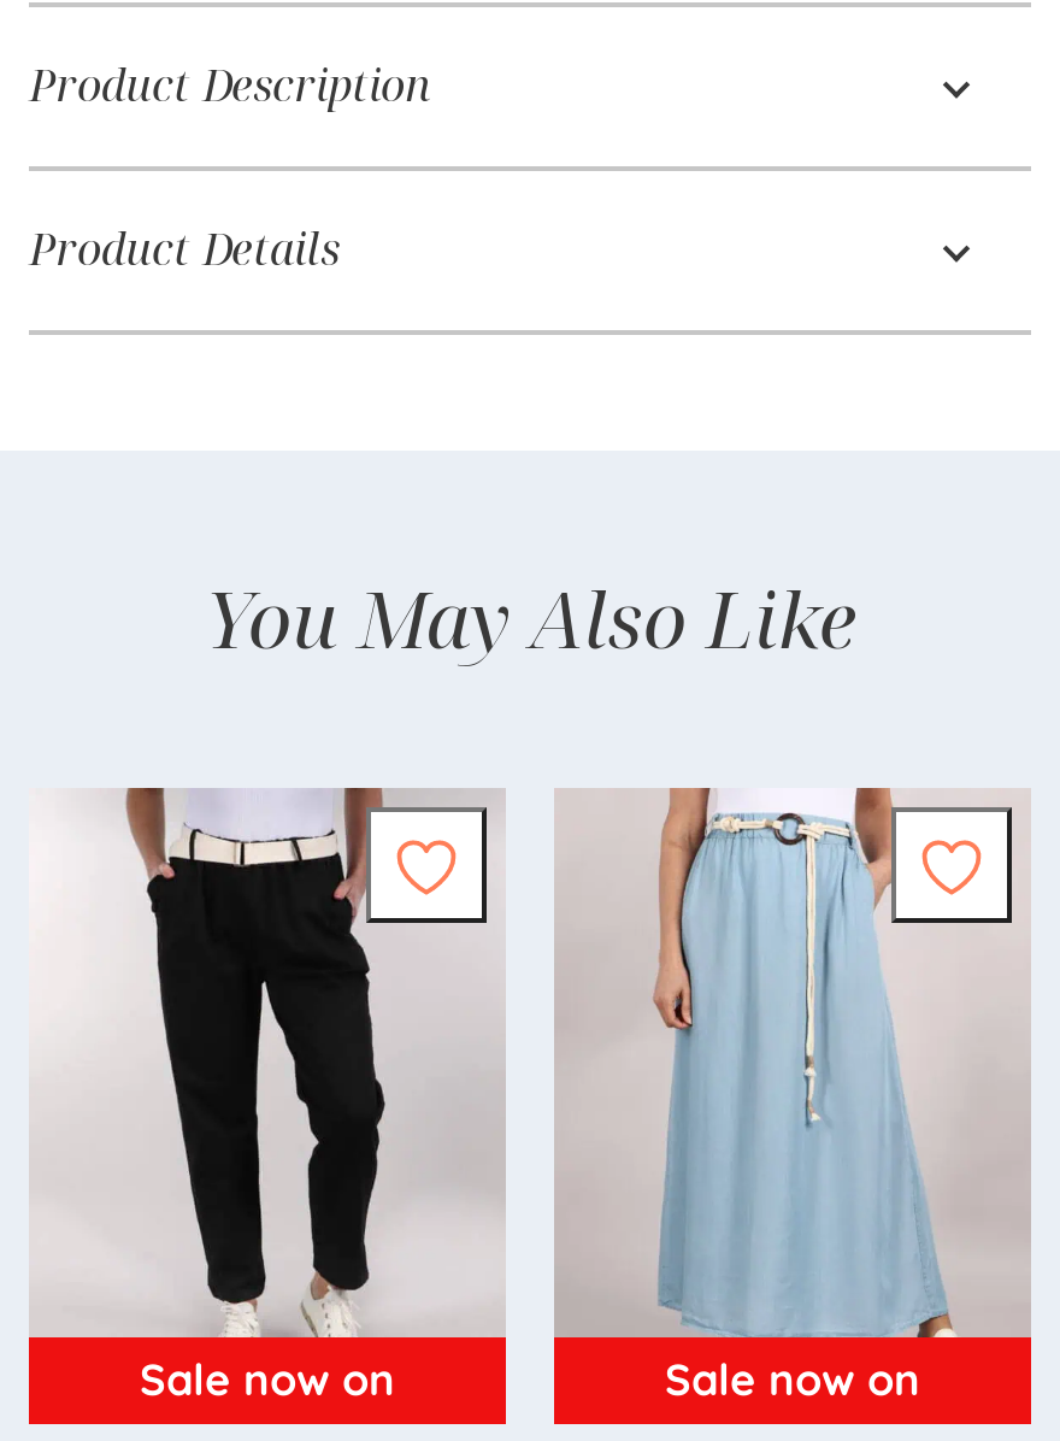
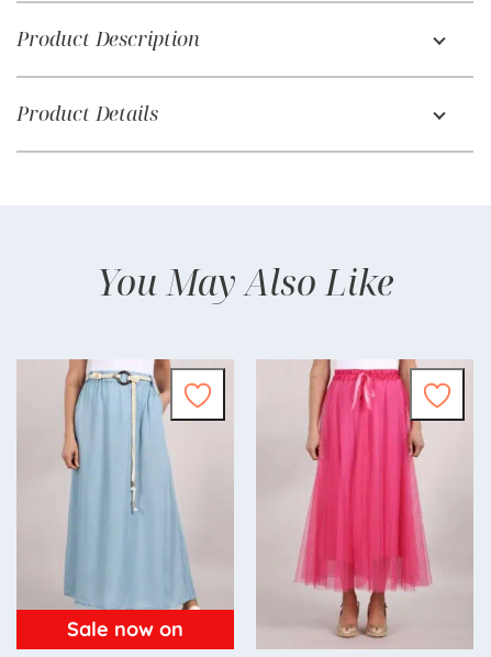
- [image]
+ [image]

- [image]
+ [image]

- Sale now on
